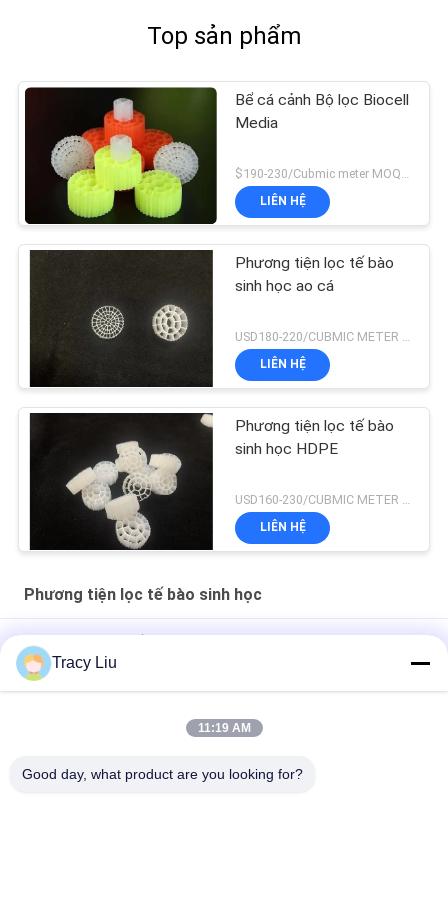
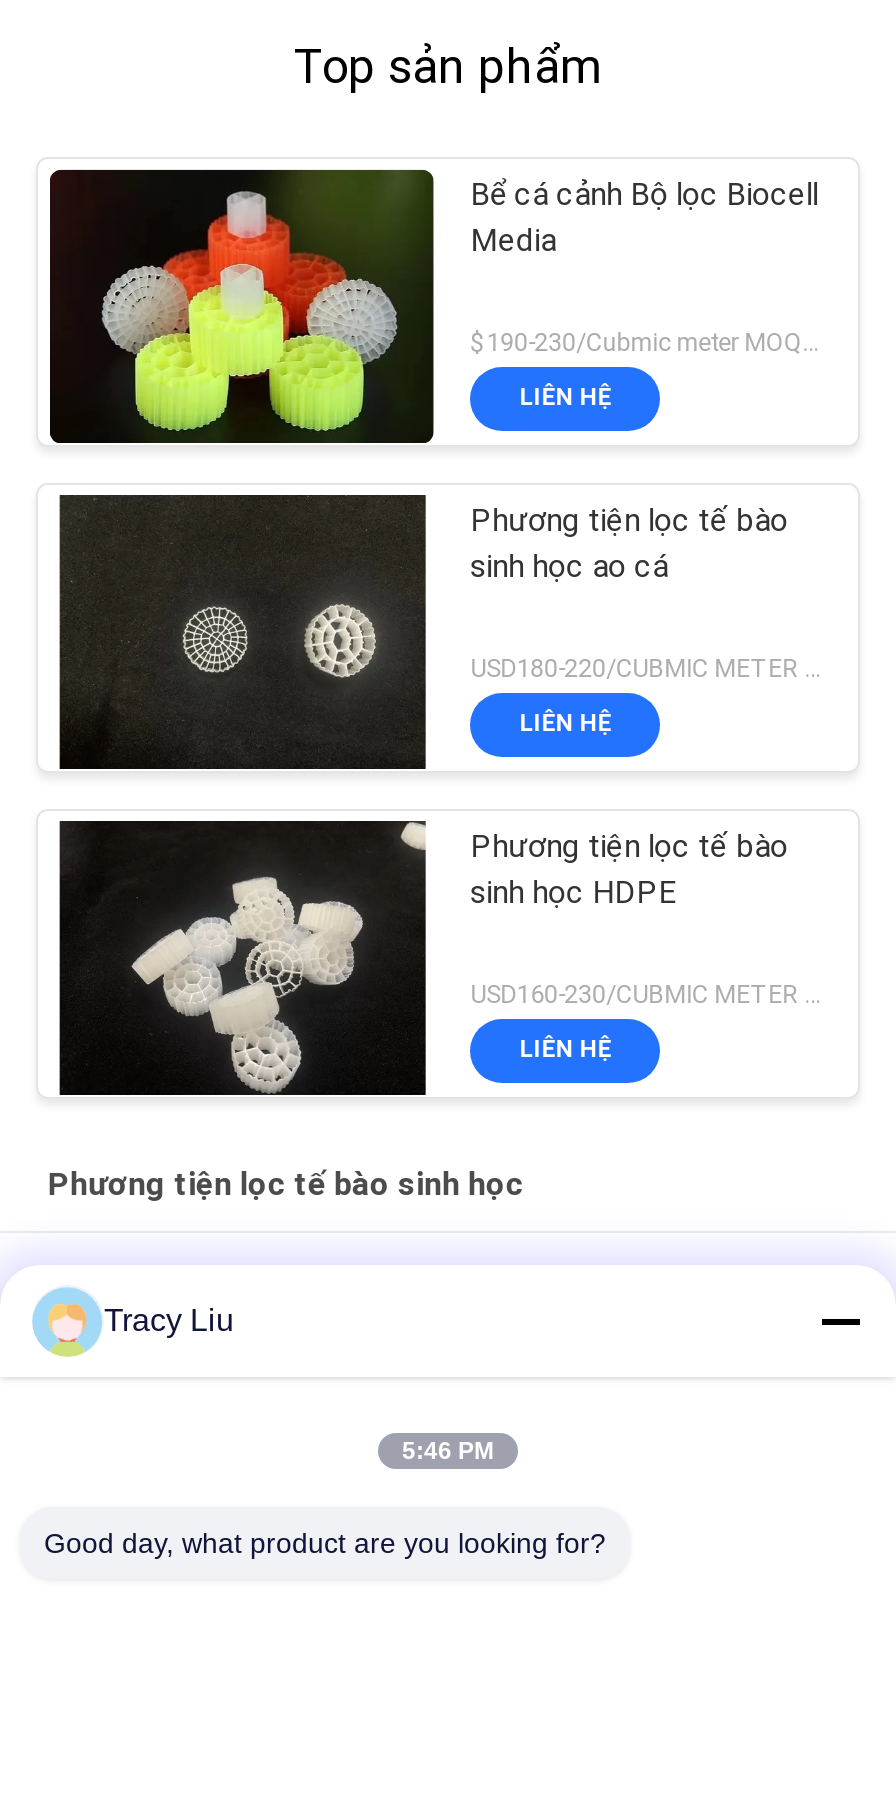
- 11:19 AM
+ 5:46 PM
